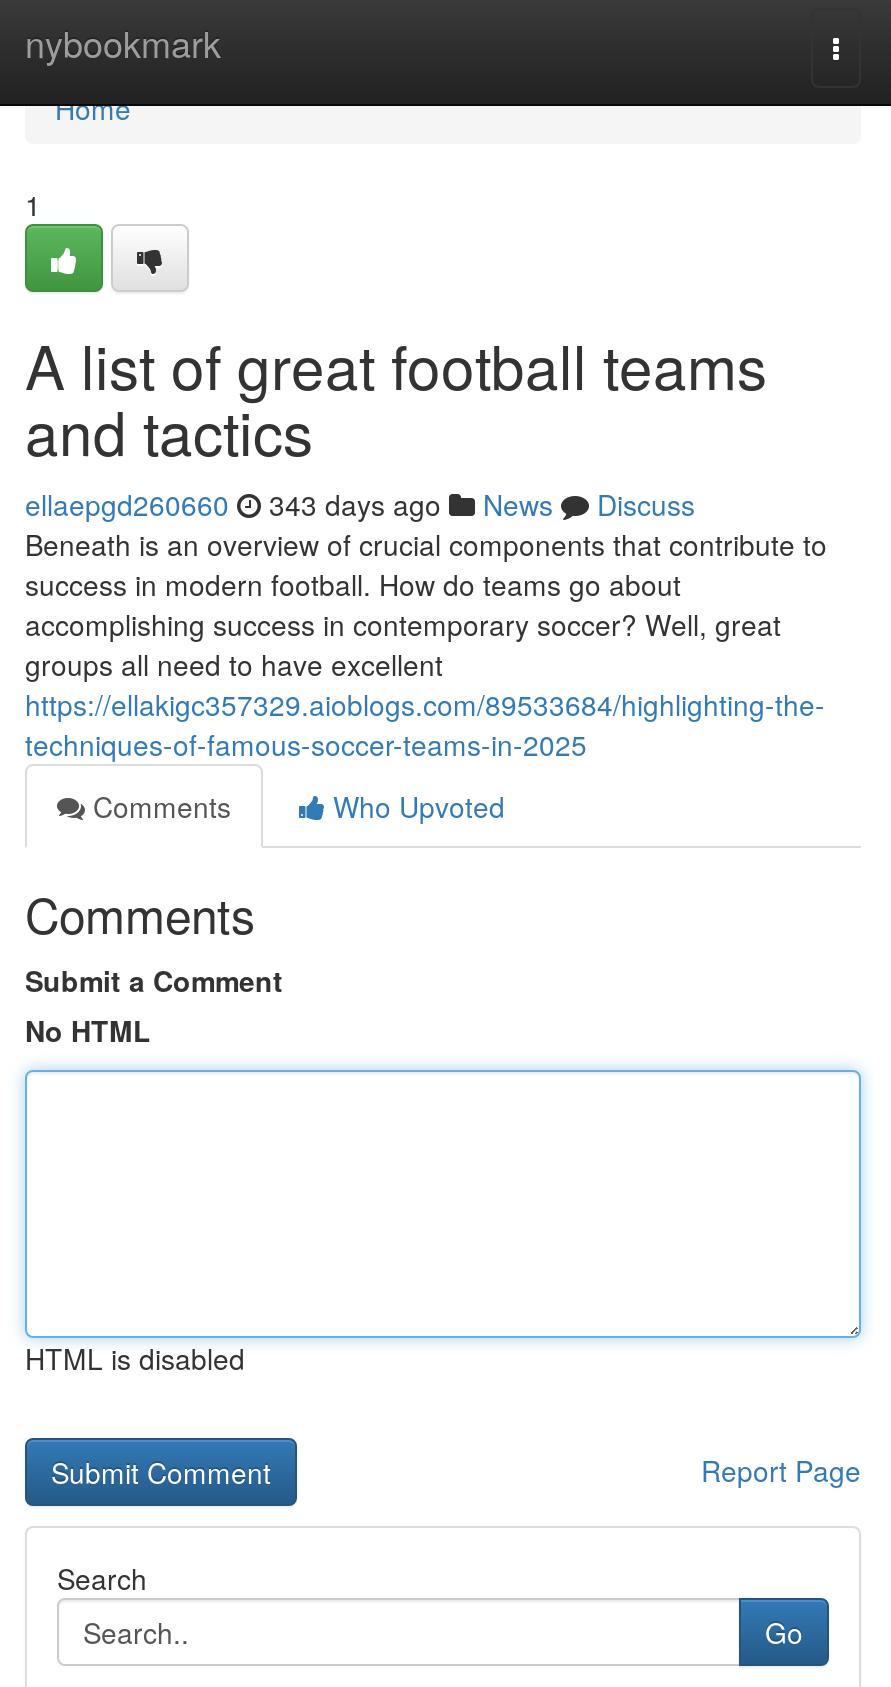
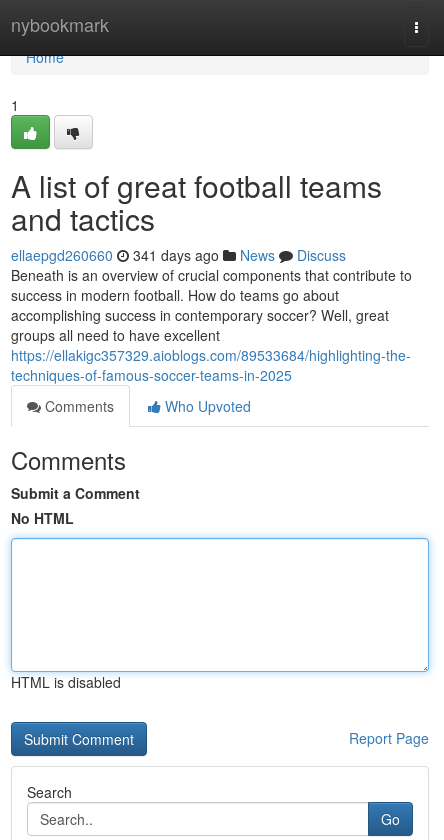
- ellaepgd260660 343 days ago News Discuss
+ ellaepgd260660 341 days ago News Discuss
